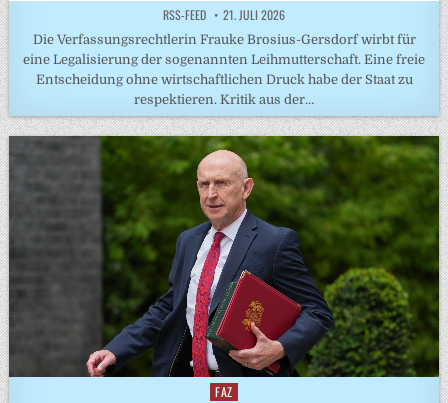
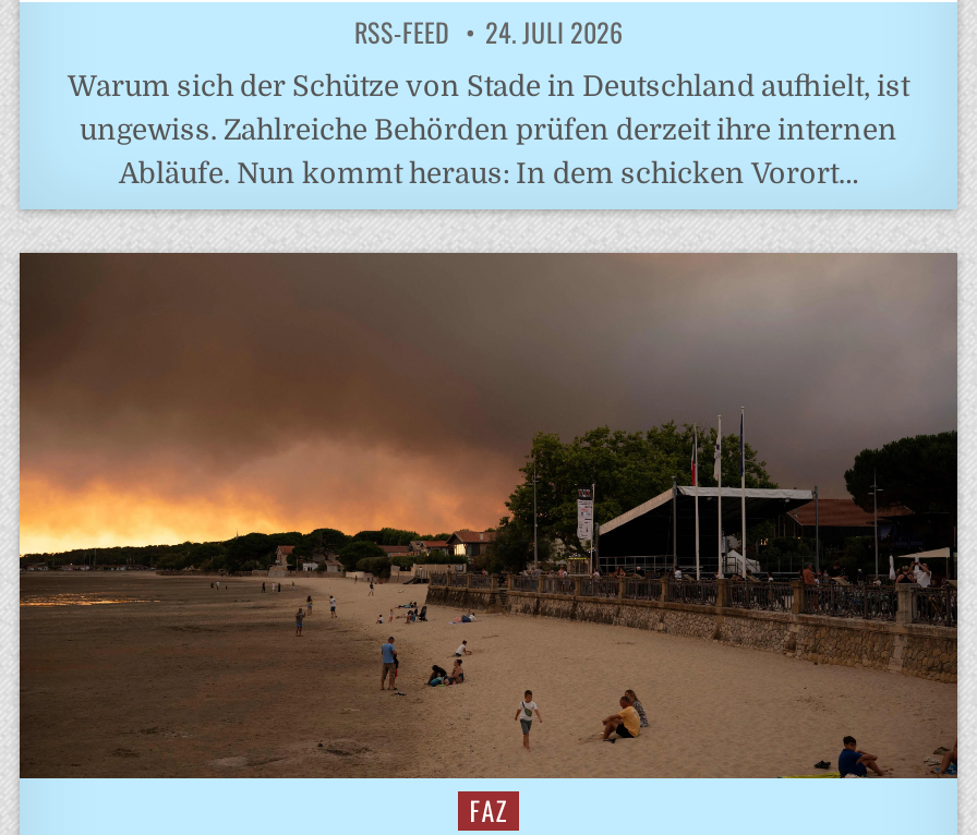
- RSS-FEED 21. JULI 2026
+ RSS-FEED 24. JULI 2026

- Die Verfassungsrechtlerin Frauke Brosius-Gersdorf wirbt für
- eine Legalisierung der sogenannten Leihmutterschaft. Eine freie
- Entscheidung ohne wirtschaftlichen Druck habe der Staat zu
- respektieren. Kritik aus der…
+ Warum sich der Schütze von Stade in Deutschland aufhielt, ist
+ ungewiss. Zahlreiche Behörden prüfen derzeit ihre internen
+ Abläufe. Nun kommt heraus: In dem schicken Vorort…

- [image]
+ [image]
